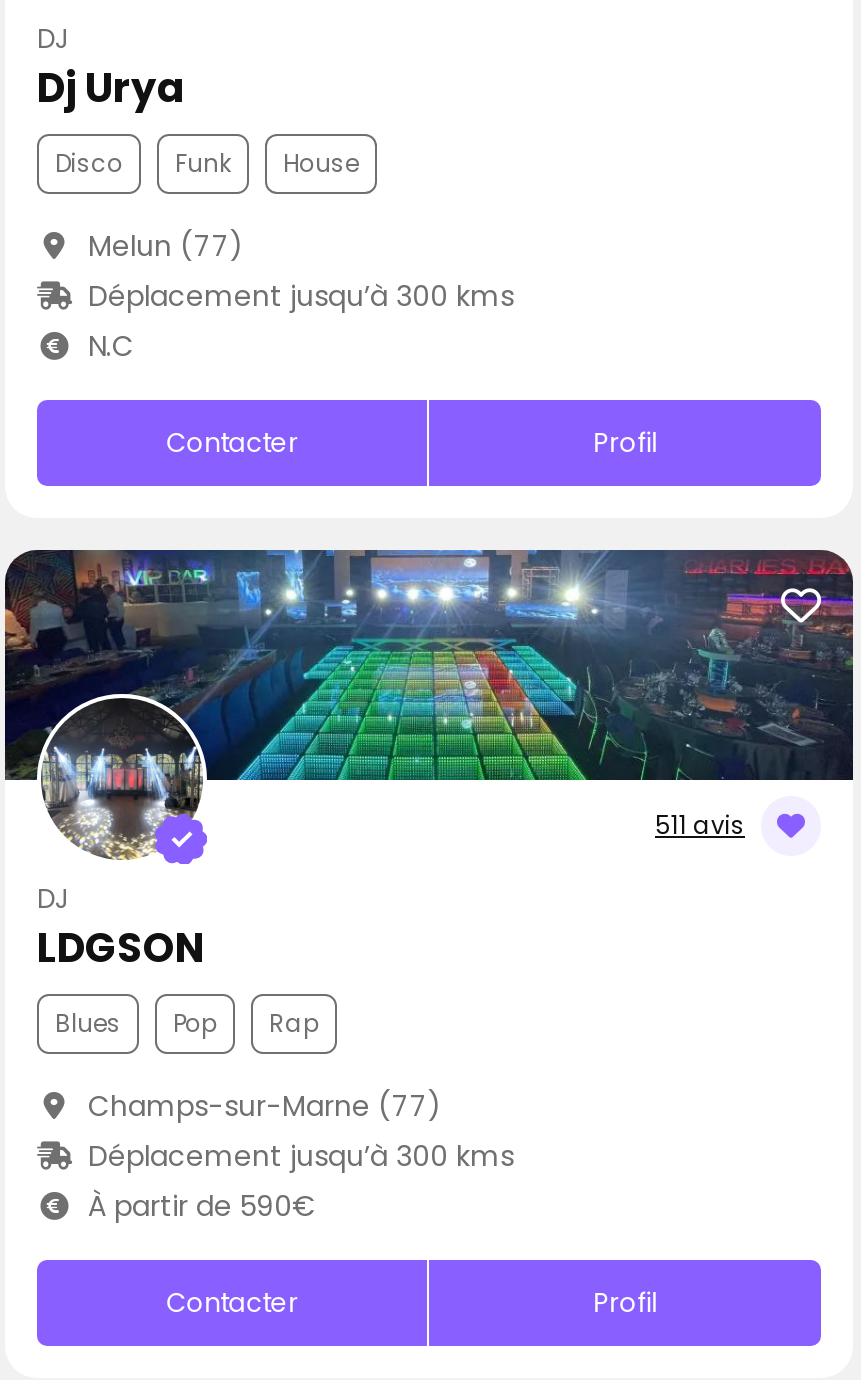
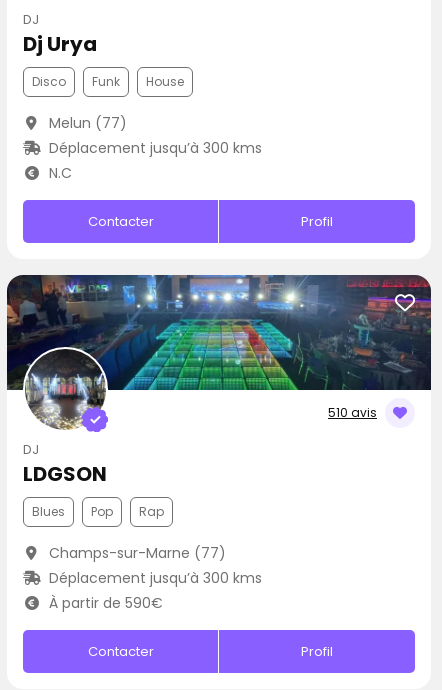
- 511 avis
+ 510 avis
